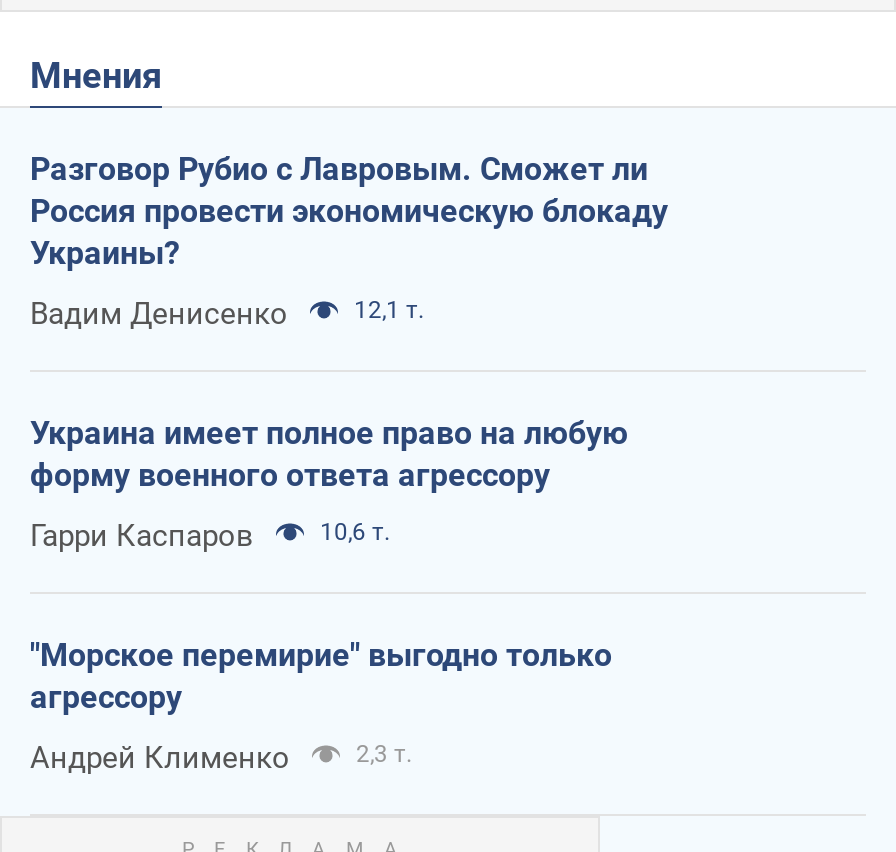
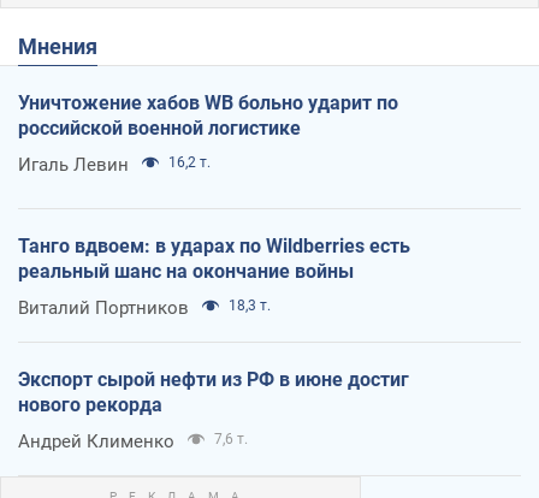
- Разговор Рубио с Лавровым. Сможет ли
- Россия провести экономическую блокаду
- Украины?
+ Уничтожение хабов WB больно ударит по
+ российской военной логистике

- Вадим Денисенко
- 12,1 т.
+ Игаль Левин
+ 16,2 т.

- Украина имеет полное право на любую
- форму военного ответа агрессору
+ Танго вдвоем: в ударах по Wildberries есть
+ реальный шанс на окончание войны

- Гарри Каспаров
- 10,6 т.
+ Виталий Портников
+ 18,3 т.

- "Морское перемирие" выгодно только
- агрессору
+ Экспорт сырой нефти из РФ в июне достиг
+ нового рекорда

- 2,3 т.
+ 7,6 т.
